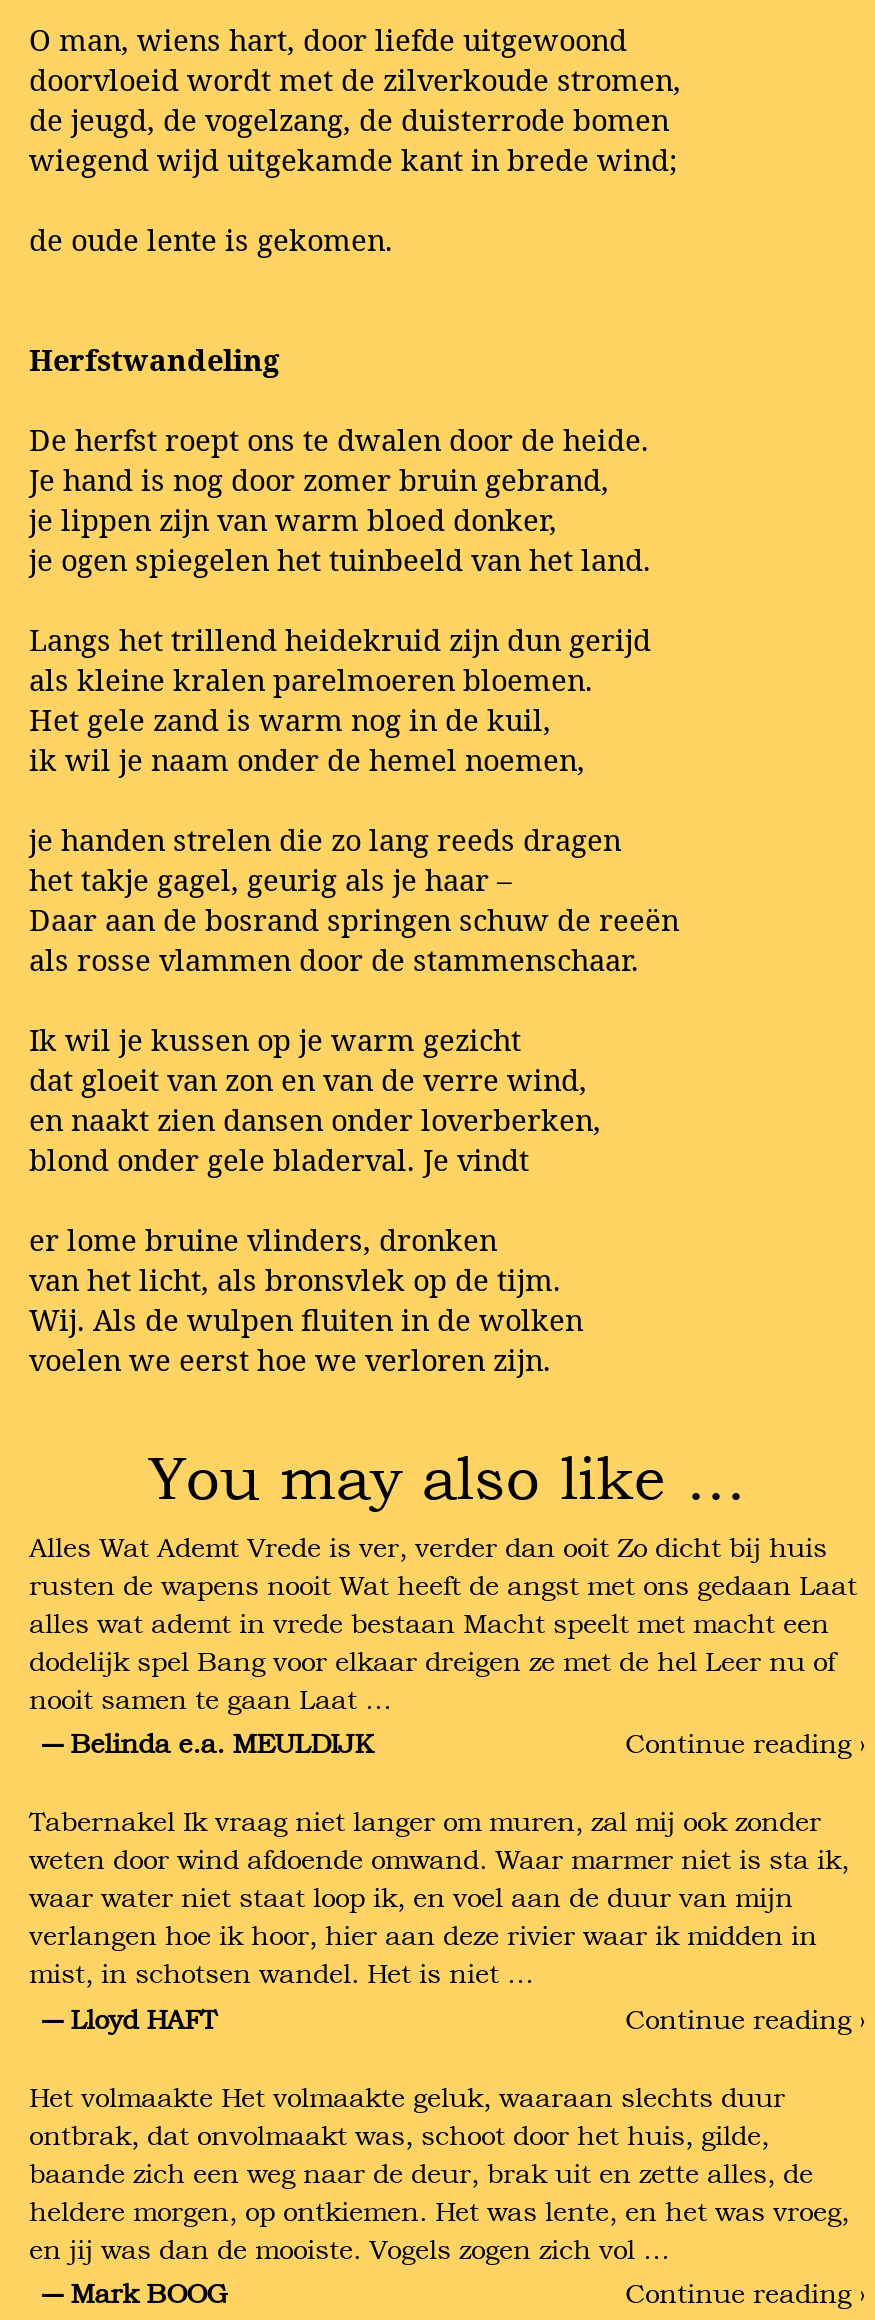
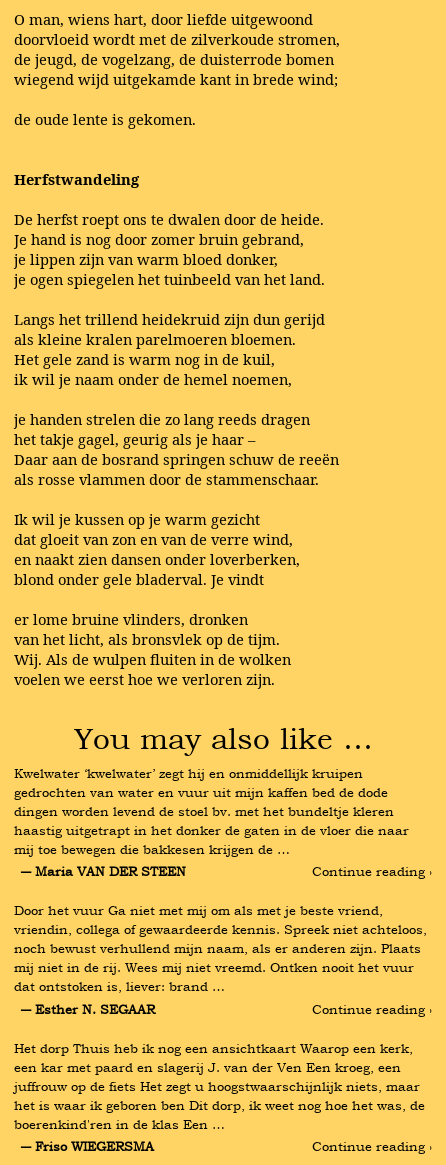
- Alles Wat Ademt Vrede is ver, verder dan ooit Zo dicht bij huis
- rusten de wapens nooit Wat heeft de angst met ons gedaan Laat
- alles wat ademt in vrede bestaan Macht speelt met macht een
- dodelijk spel Bang voor elkaar dreigen ze met de hel Leer nu of
- nooit samen te gaan Laat …
- ― Belinda e.a. MEULDIJK
+ Kwelwater ‘kwelwater’ zegt hij en onmiddellijk kruipen
+ gedrochten van water en vuur uit mijn kaffen bed de dode
+ dingen worden levend de stoel bv. met het bundeltje kleren
+ haastig uitgetrapt in het donker de gaten in de vloer die naar
+ mij toe bewegen die bakkesen krijgen de …
+ ― Maria VAN DER STEEN

- Tabernakel Ik vraag niet langer om muren, zal mij ook zonder
- weten door wind afdoende omwand. Waar marmer niet is sta ik,
- waar water niet staat loop ik, en voel aan de duur van mijn
- verlangen hoe ik hoor, hier aan deze rivier waar ik midden in
- mist, in schotsen wandel. Het is niet …
- ― Lloyd HAFT
+ Door het vuur Ga niet met mij om als met je beste vriend,
+ vriendin, collega of gewaardeerde kennis. Spreek niet achteloos,
+ noch bewust verhullend mijn naam, als er anderen zijn. Plaats
+ mij niet in de rij. Wees mij niet vreemd. Ontken nooit het vuur
+ dat ontstoken is, liever: brand …
+ ― Esther N. SEGAAR

- Het volmaakte Het volmaakte geluk, waaraan slechts duur
- ontbrak, dat onvolmaakt was, schoot door het huis, gilde,
- baande zich een weg naar de deur, brak uit en zette alles, de
- heldere morgen, op ontkiemen. Het was lente, en het was vroeg,
- en jij was dan de mooiste. Vogels zogen zich vol …
- ― Mark BOOG
+ Het dorp Thuis heb ik nog een ansichtkaart Waarop een kerk,
+ een kar met paard en slagerij J. van der Ven Een kroeg, een
+ juffrouw op de fiets Het zegt u hoogstwaarschijnlijk niets, maar
+ het is waar ik geboren ben Dit dorp, ik weet nog hoe het was, de
+ boerenkind'ren in de klas Een …
+ ― Friso WIEGERSMA
